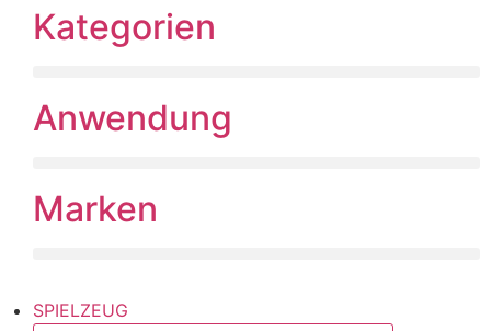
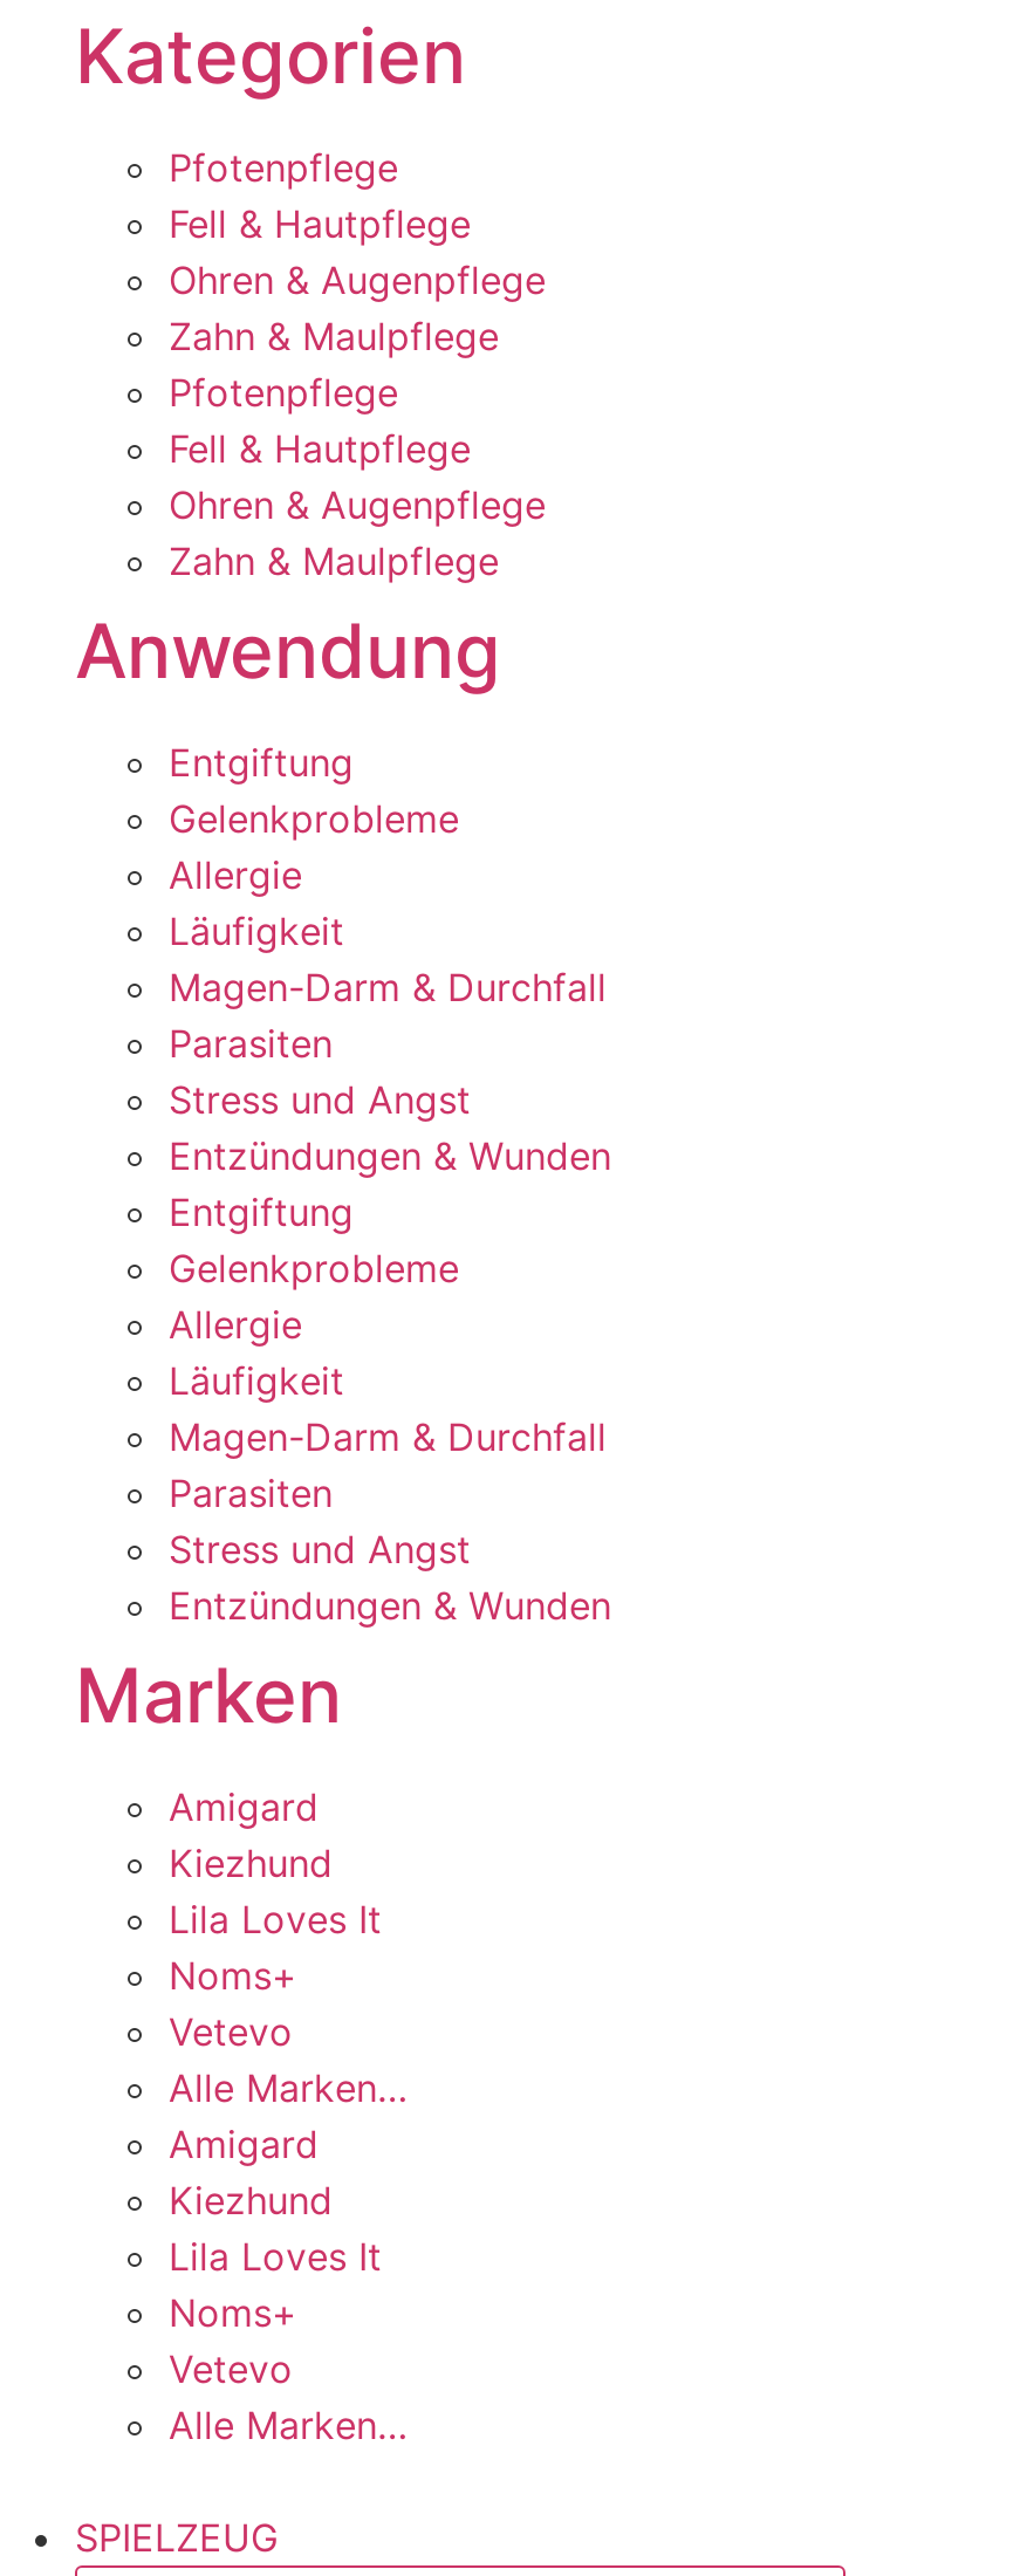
+ Pfotenpflege
+ Fell & Hautpflege
+ Ohren & Augenpflege
+ Zahn & Maulpflege
+ Pfotenpflege
+ Fell & Hautpflege
+ Ohren & Augenpflege
+ Zahn & Maulpflege

+ Entgiftung
+ Gelenkprobleme
+ Allergie
+ Läufigkeit
+ Magen-Darm & Durchfall
+ Parasiten
+ Stress und Angst
+ Entzündungen & Wunden
+ Entgiftung
+ Gelenkprobleme
+ Allergie
+ Läufigkeit
+ Magen-Darm & Durchfall
+ Parasiten
+ Stress und Angst
+ Entzündungen & Wunden

+ Amigard
+ Kiezhund
+ Lila Loves It
+ Noms+
+ Vetevo
+ Alle Marken…
+ Amigard
+ Kiezhund
+ Lila Loves It
+ Noms+
+ Vetevo
+ Alle Marken…
